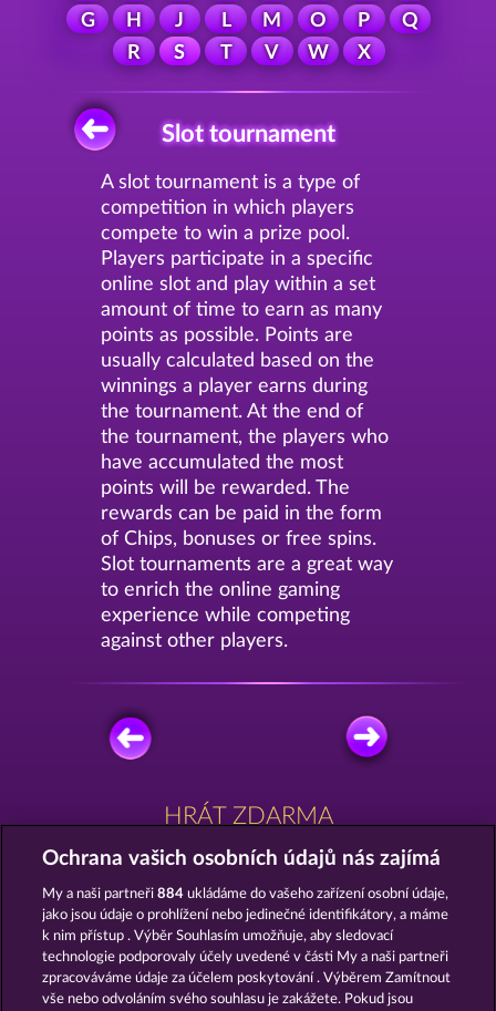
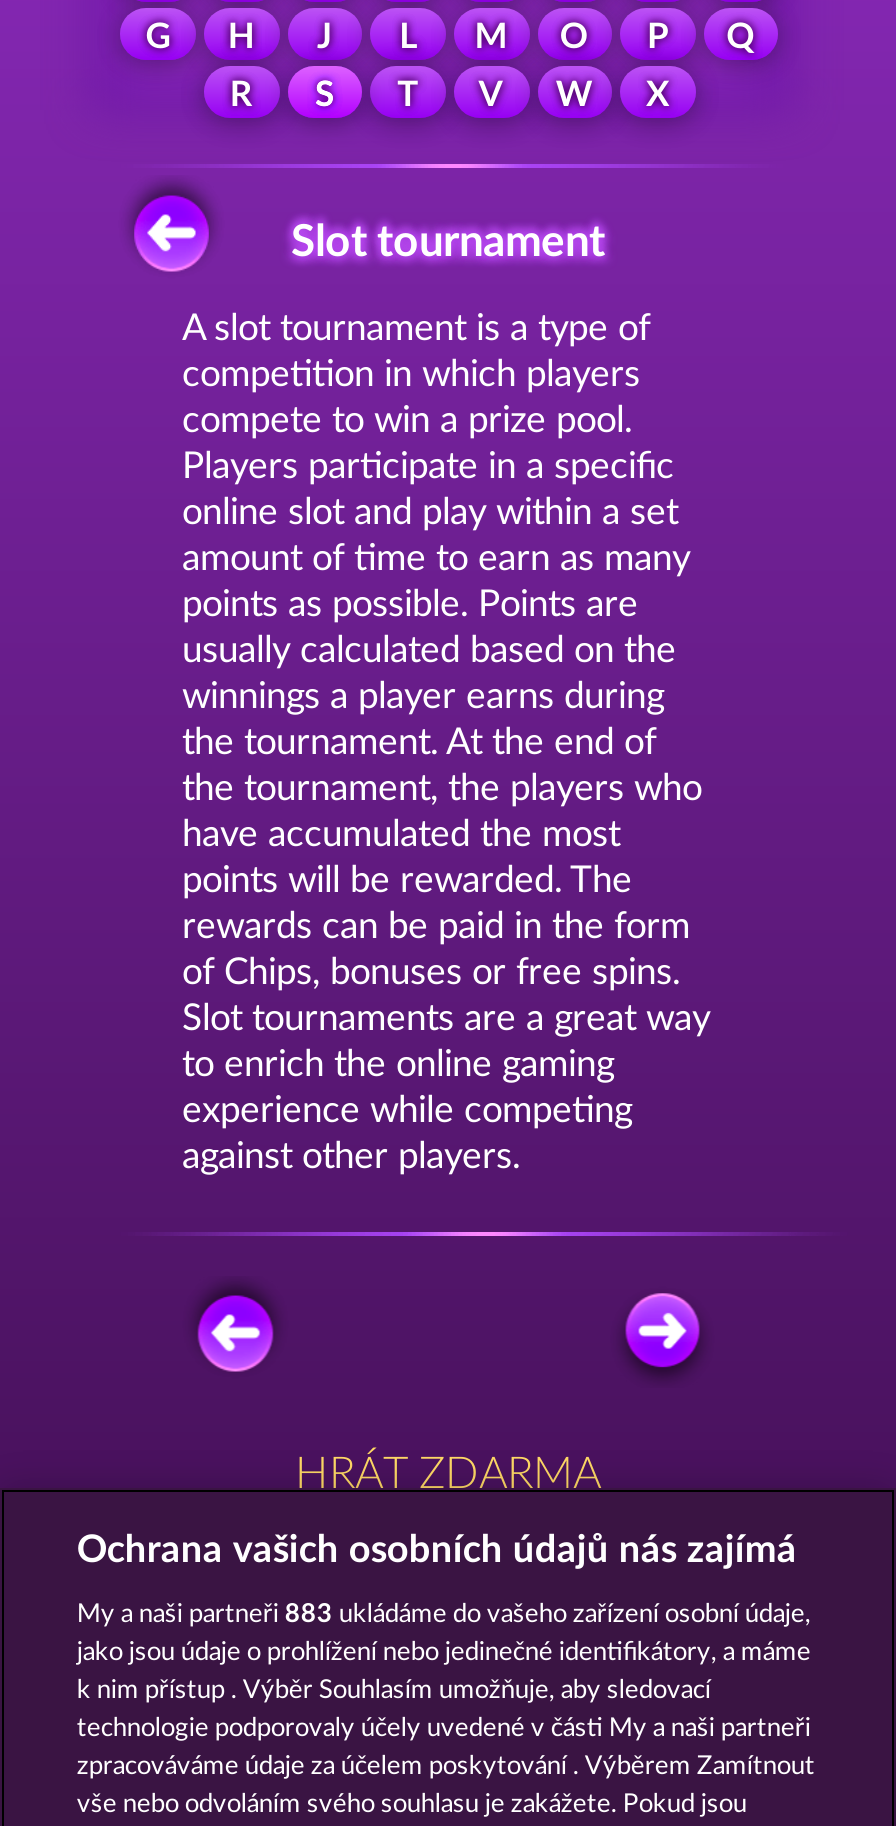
- My a naši partneři 884 ukládáme do vašeho zařízení osobní údaje,
+ My a naši partneři 883 ukládáme do vašeho zařízení osobní údaje,
